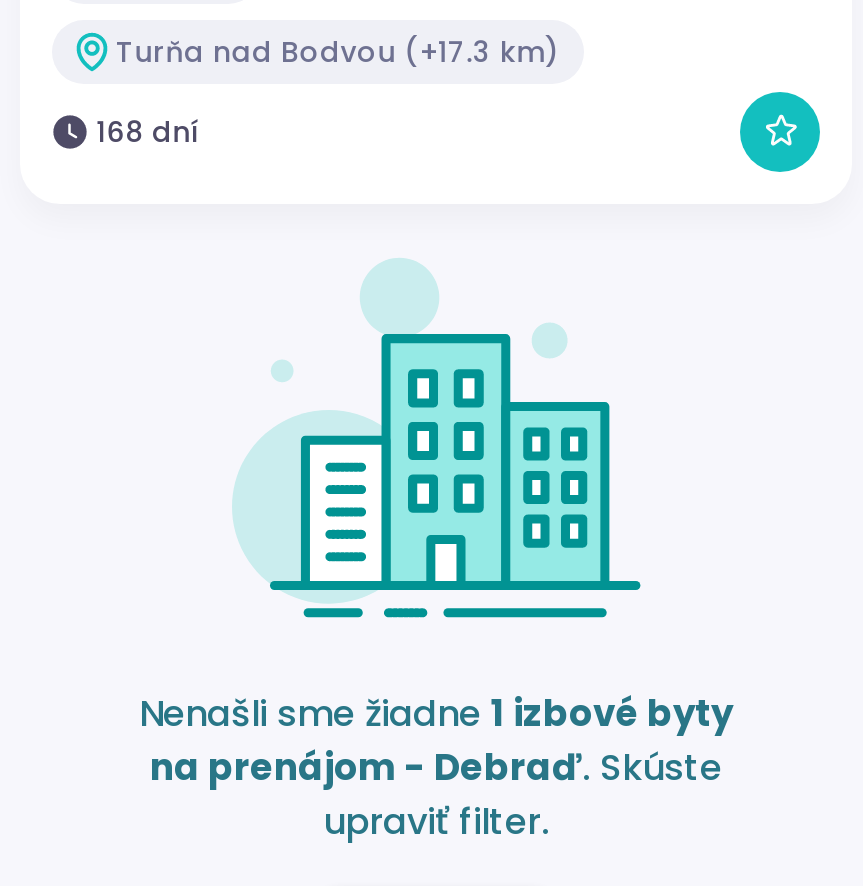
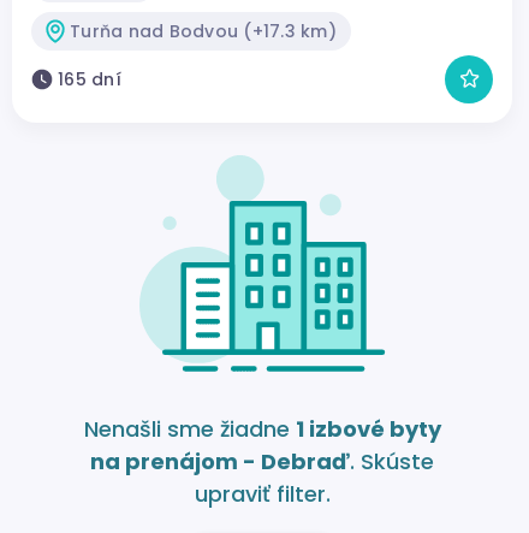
- 168 dní
+ 165 dní
